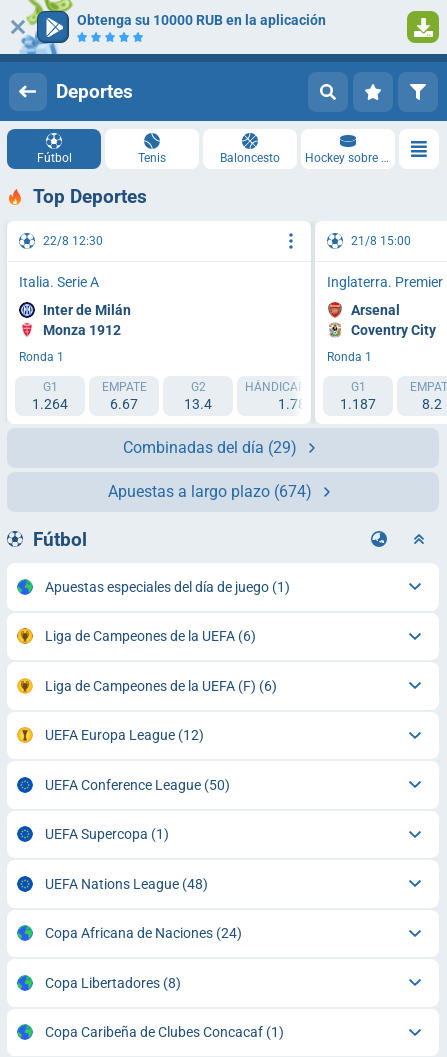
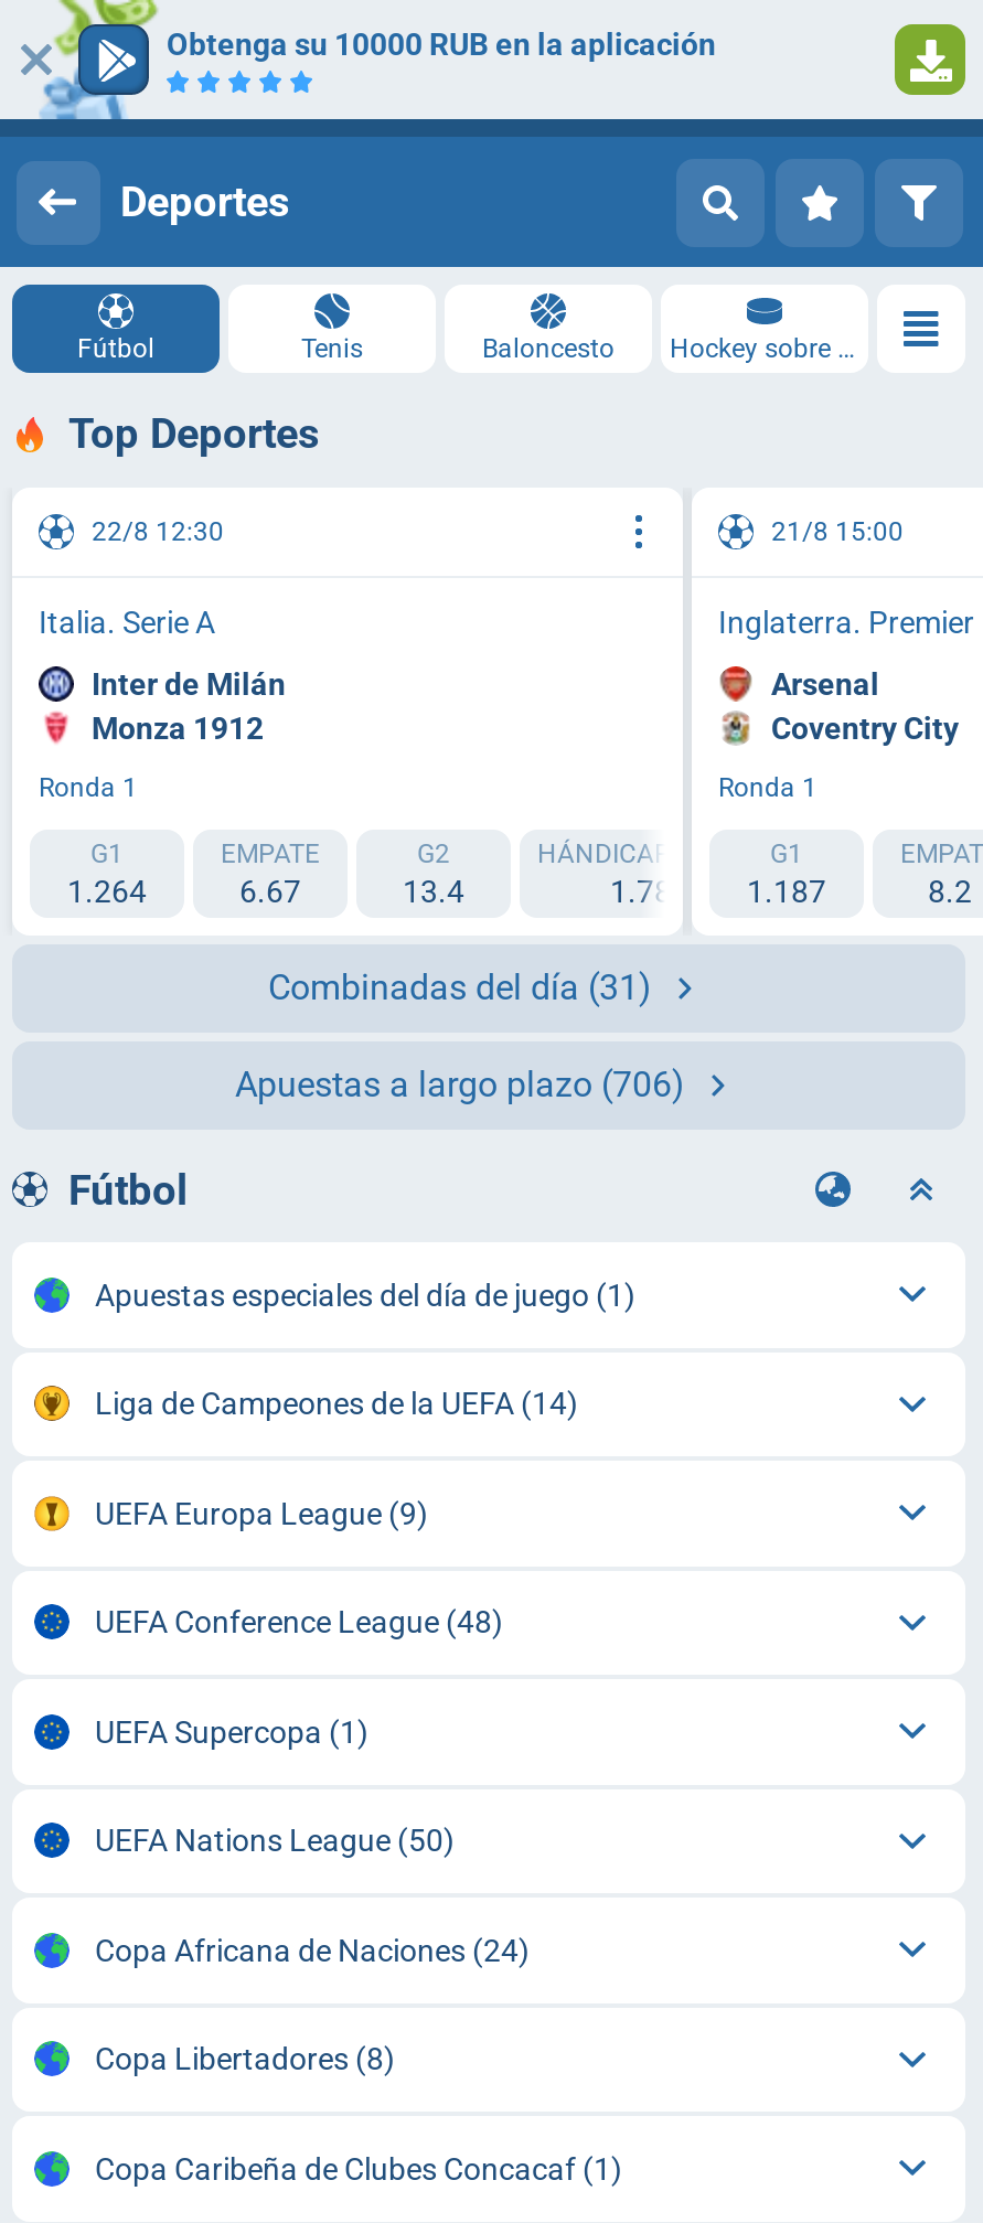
- Combinadas del día (29)
+ Combinadas del día (31)

- Apuestas a largo plazo (674)
+ Apuestas a largo plazo (706)

- Liga de Campeones de la UEFA (6)
- Liga de Campeones de la UEFA (F) (6)
- UEFA Europa League (12)
- UEFA Conference League (50)
+ Liga de Campeones de la UEFA (14)
+ UEFA Europa League (9)
+ UEFA Conference League (48)

- UEFA Nations League (48)
+ UEFA Nations League (50)
